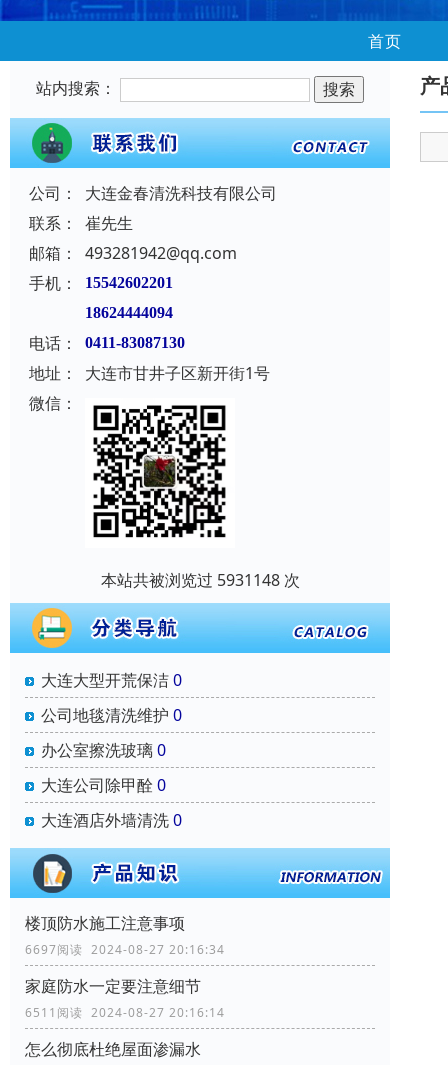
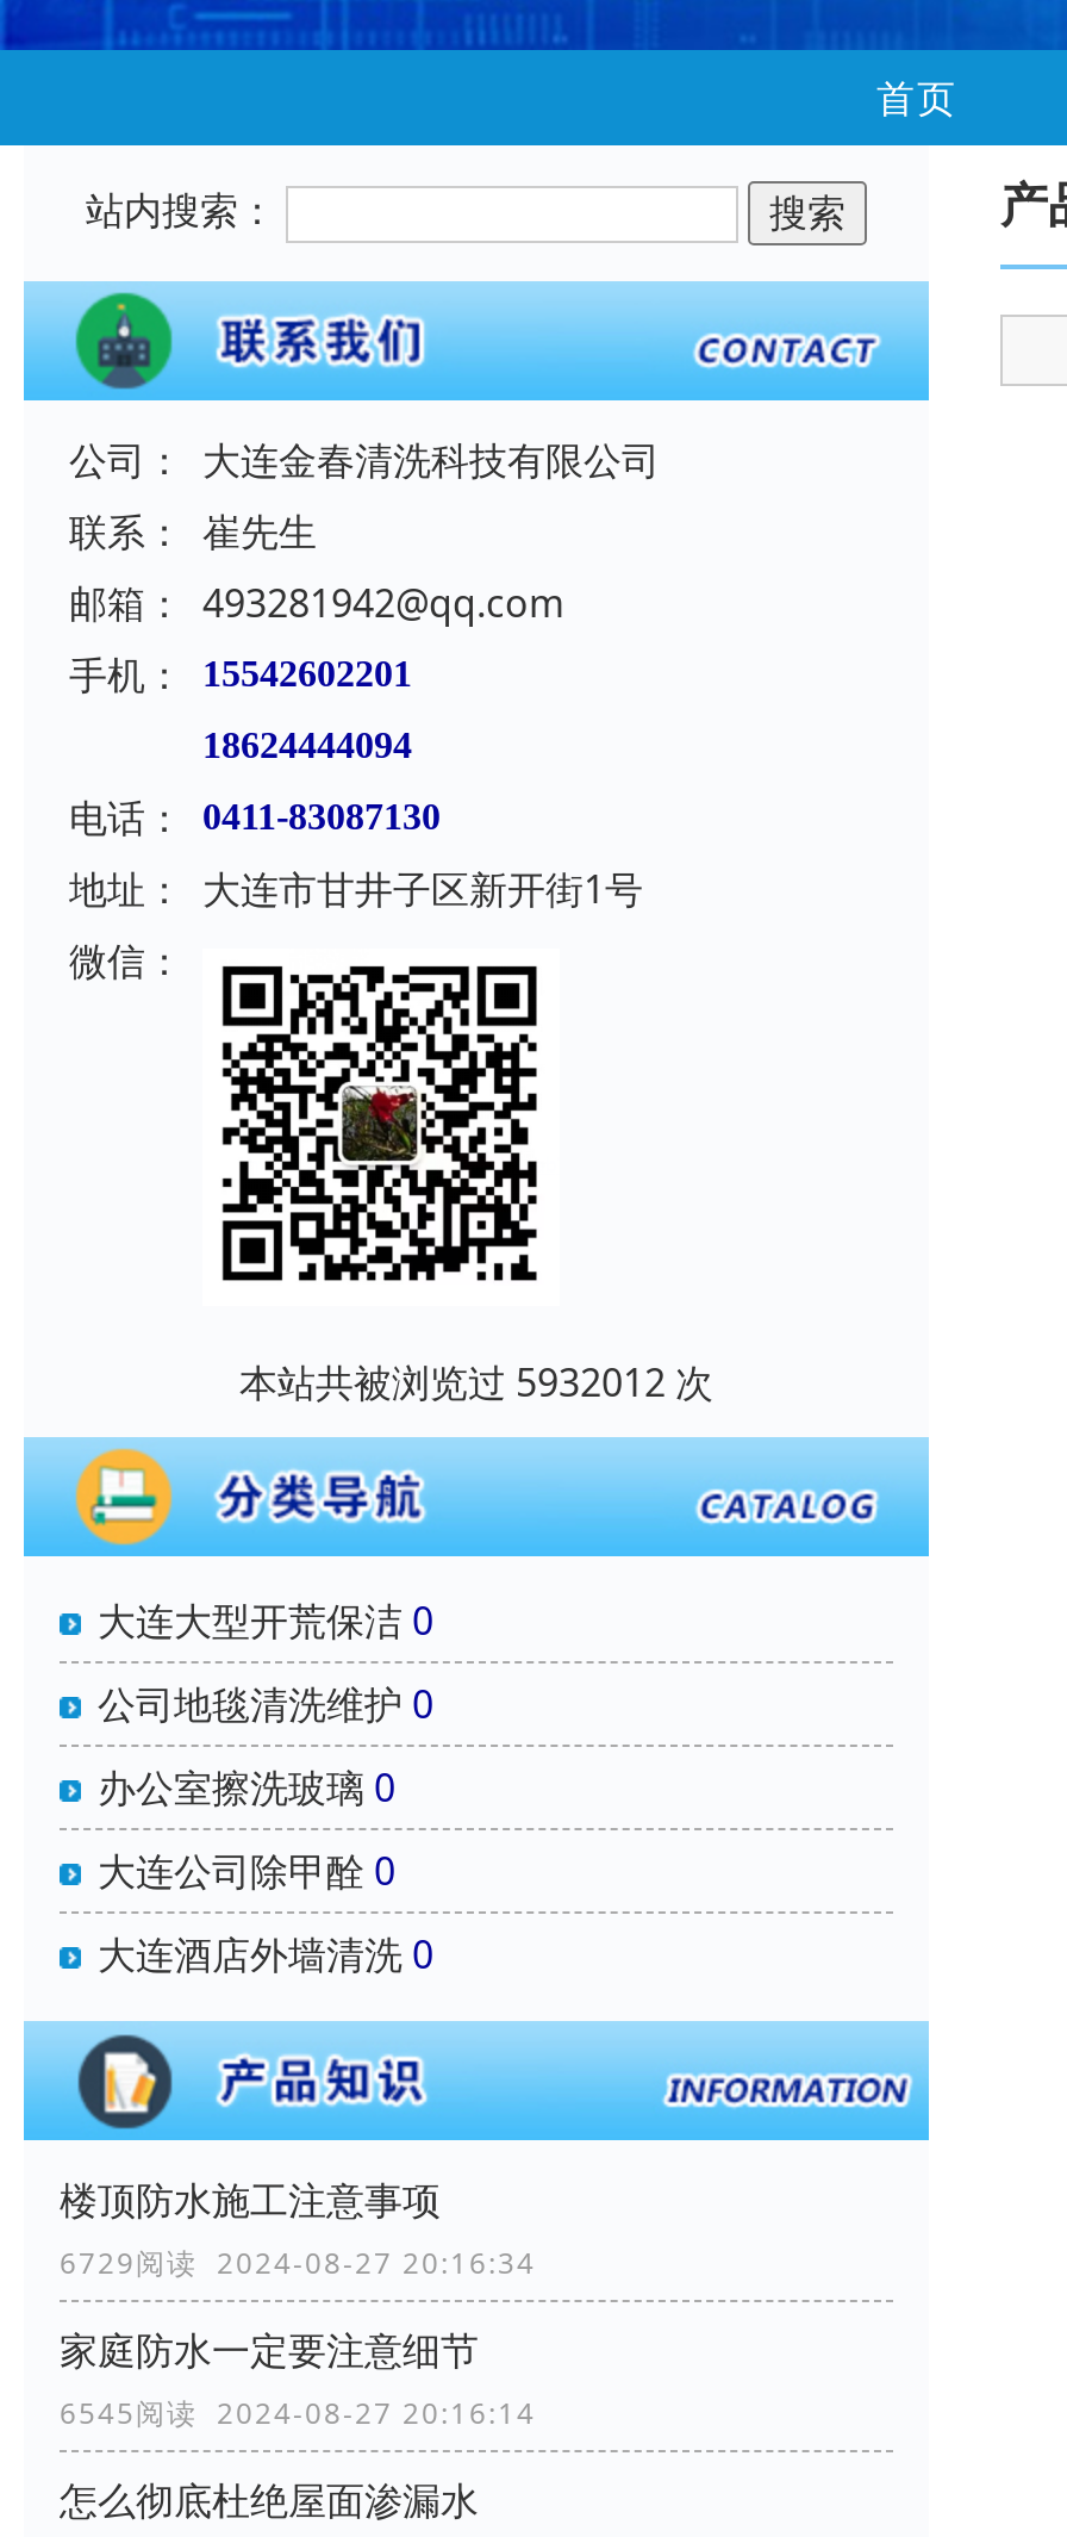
- 本站共被浏览过 5931148 次
+ 本站共被浏览过 5932012 次

- 6697阅读 2024-08-27 20:16:34
+ 6729阅读 2024-08-27 20:16:34

- 6511阅读 2024-08-27 20:16:14
+ 6545阅读 2024-08-27 20:16:14
